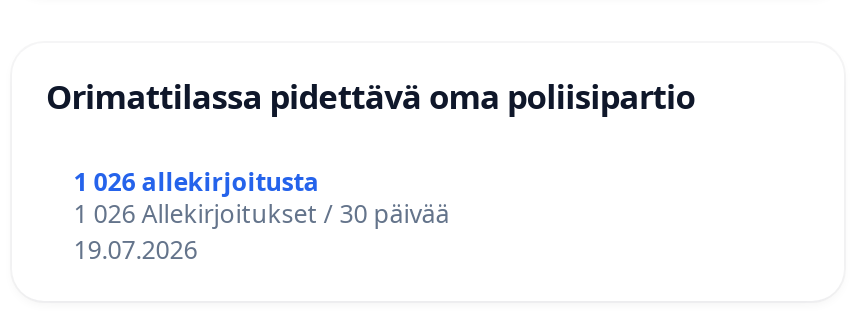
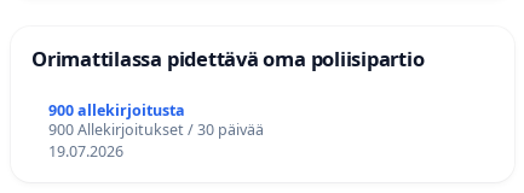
- 1 026 allekirjoitusta
+ 900 allekirjoitusta

- 1 026 Allekirjoitukset / 30 päivää
+ 900 Allekirjoitukset / 30 päivää
